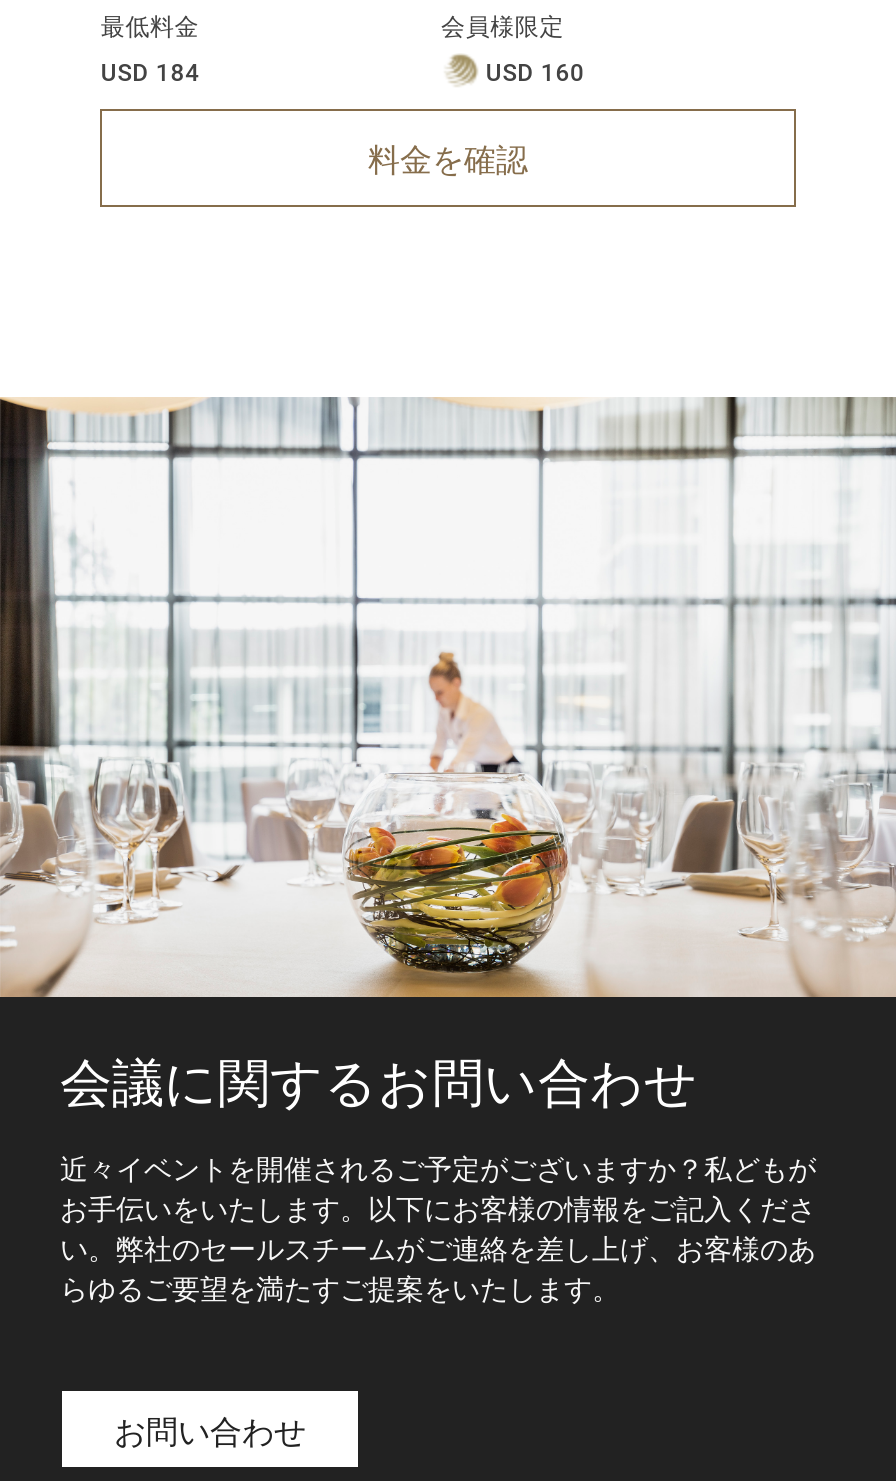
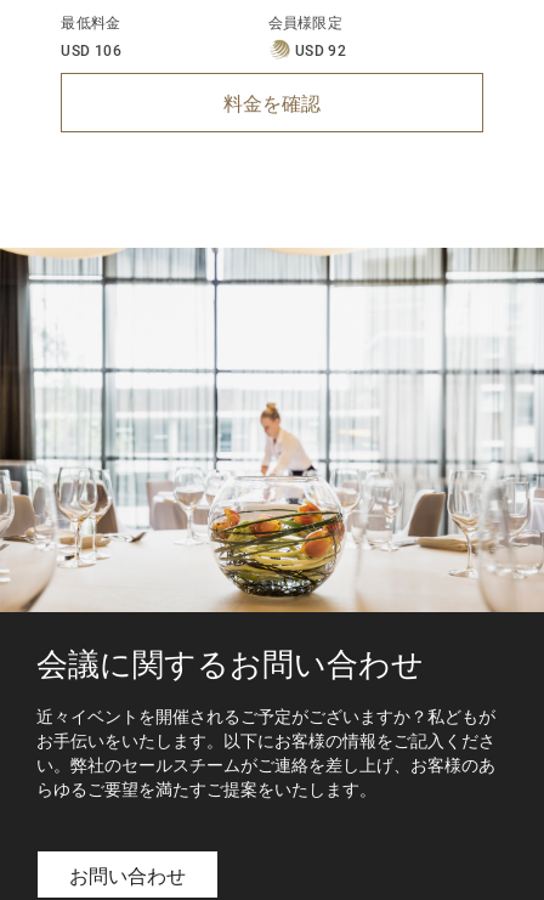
- USD 184
+ USD 106

- USD 160
+ USD 92
